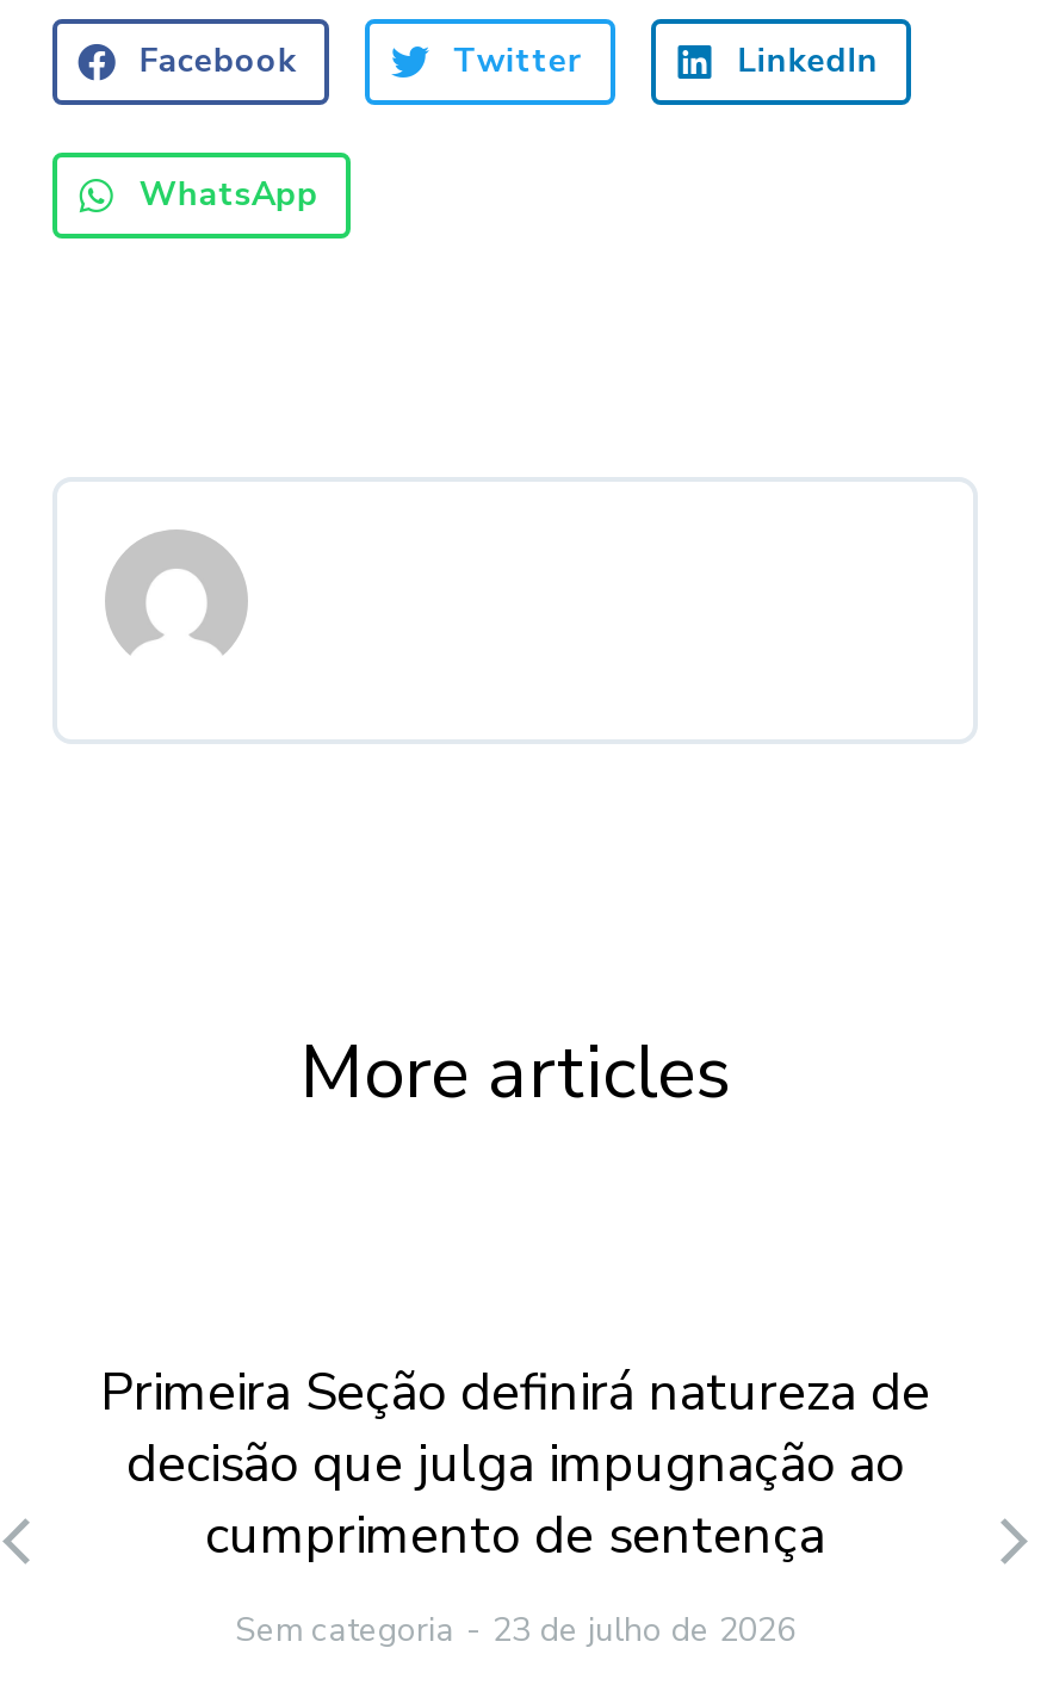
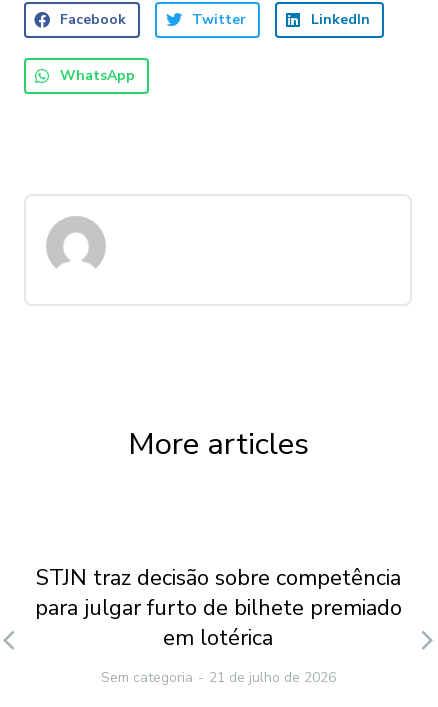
- Primeira Seção definirá natureza de
- decisão que julga impugnação ao
- cumprimento de sentença
+ STJN traz decisão sobre competência
+ para julgar furto de bilhete premiado
+ em lotérica

- Sem categoria 23 de julho de 2026
+ Sem categoria 21 de julho de 2026
